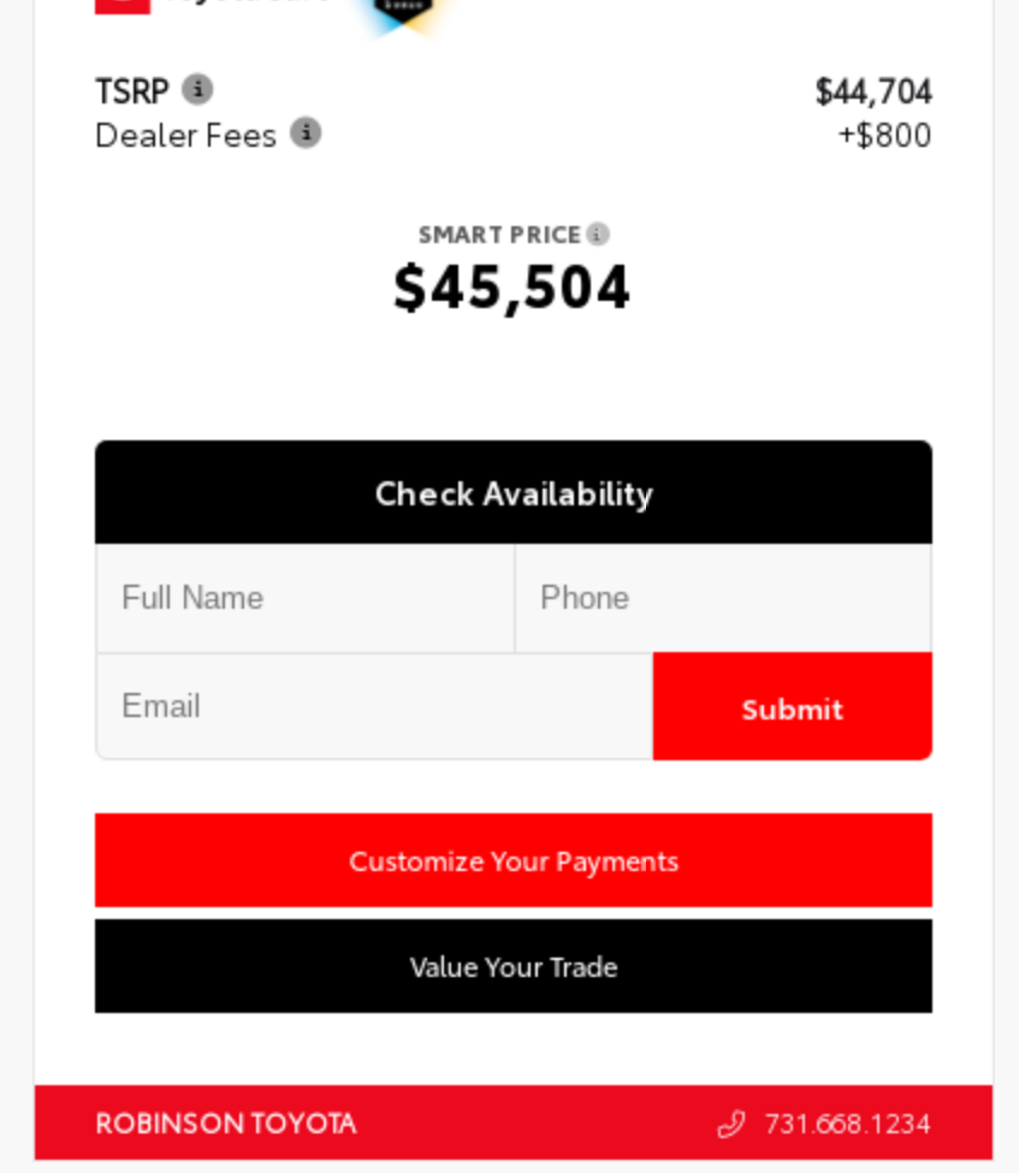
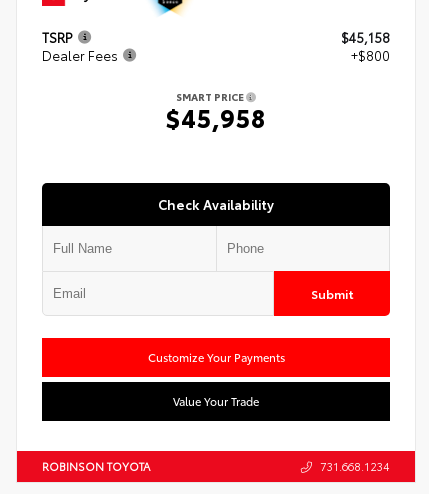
- $44,704
+ $45,158

- $45,504
+ $45,958
